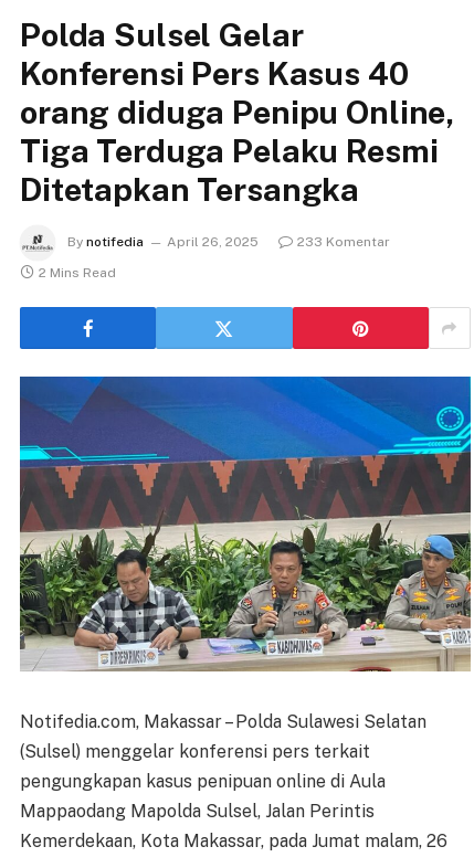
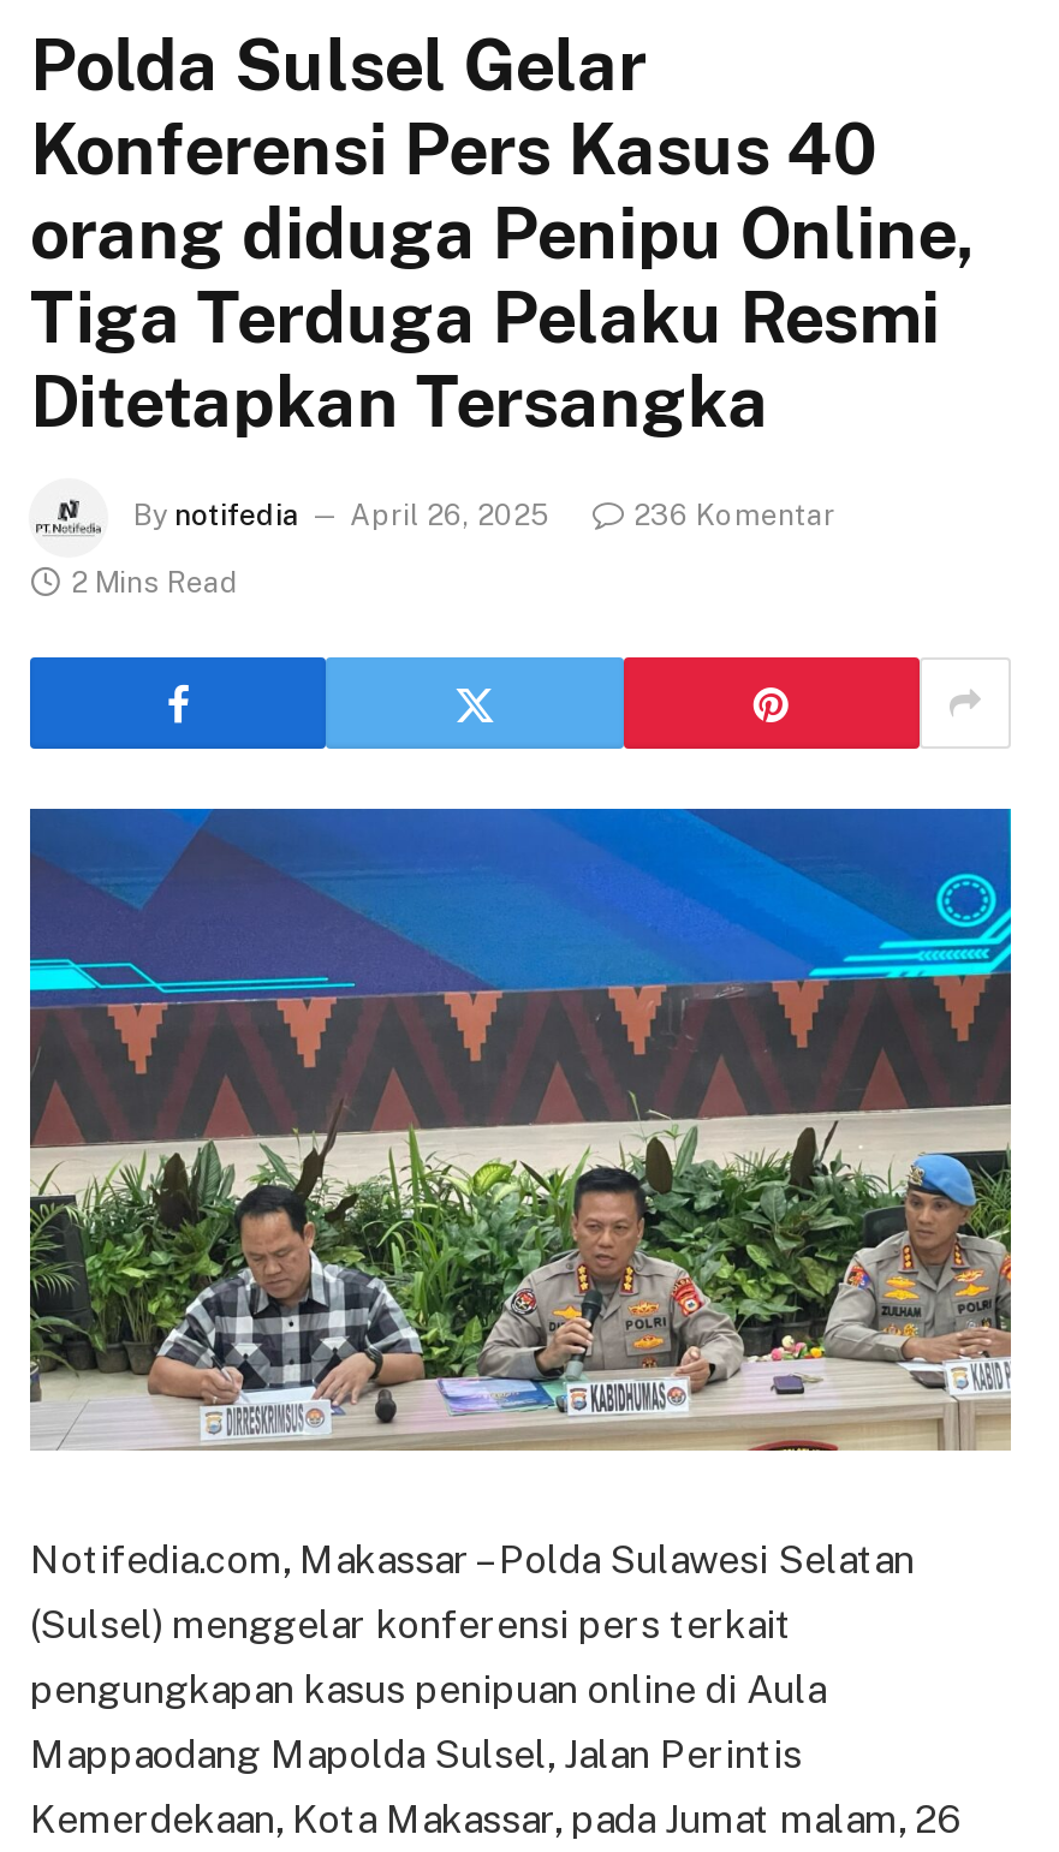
- 233 Komentar
+ 236 Komentar
